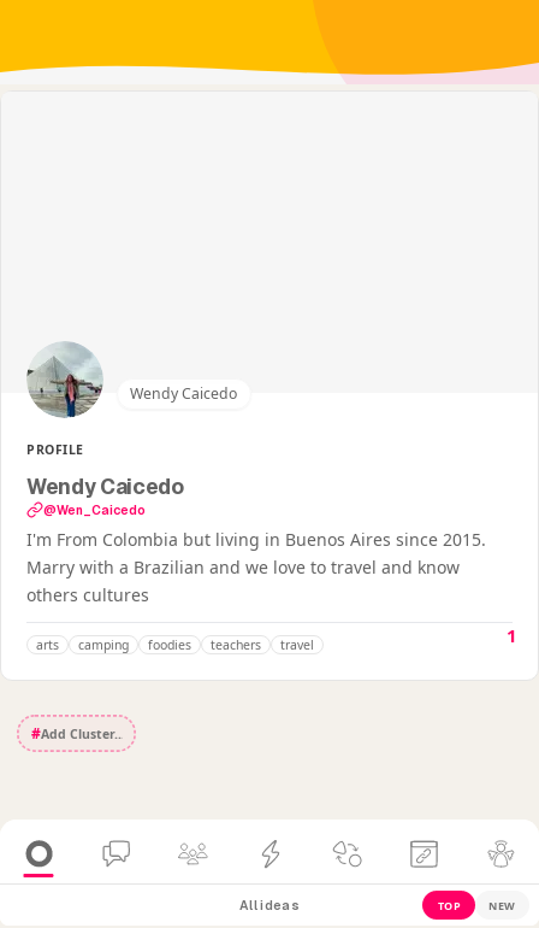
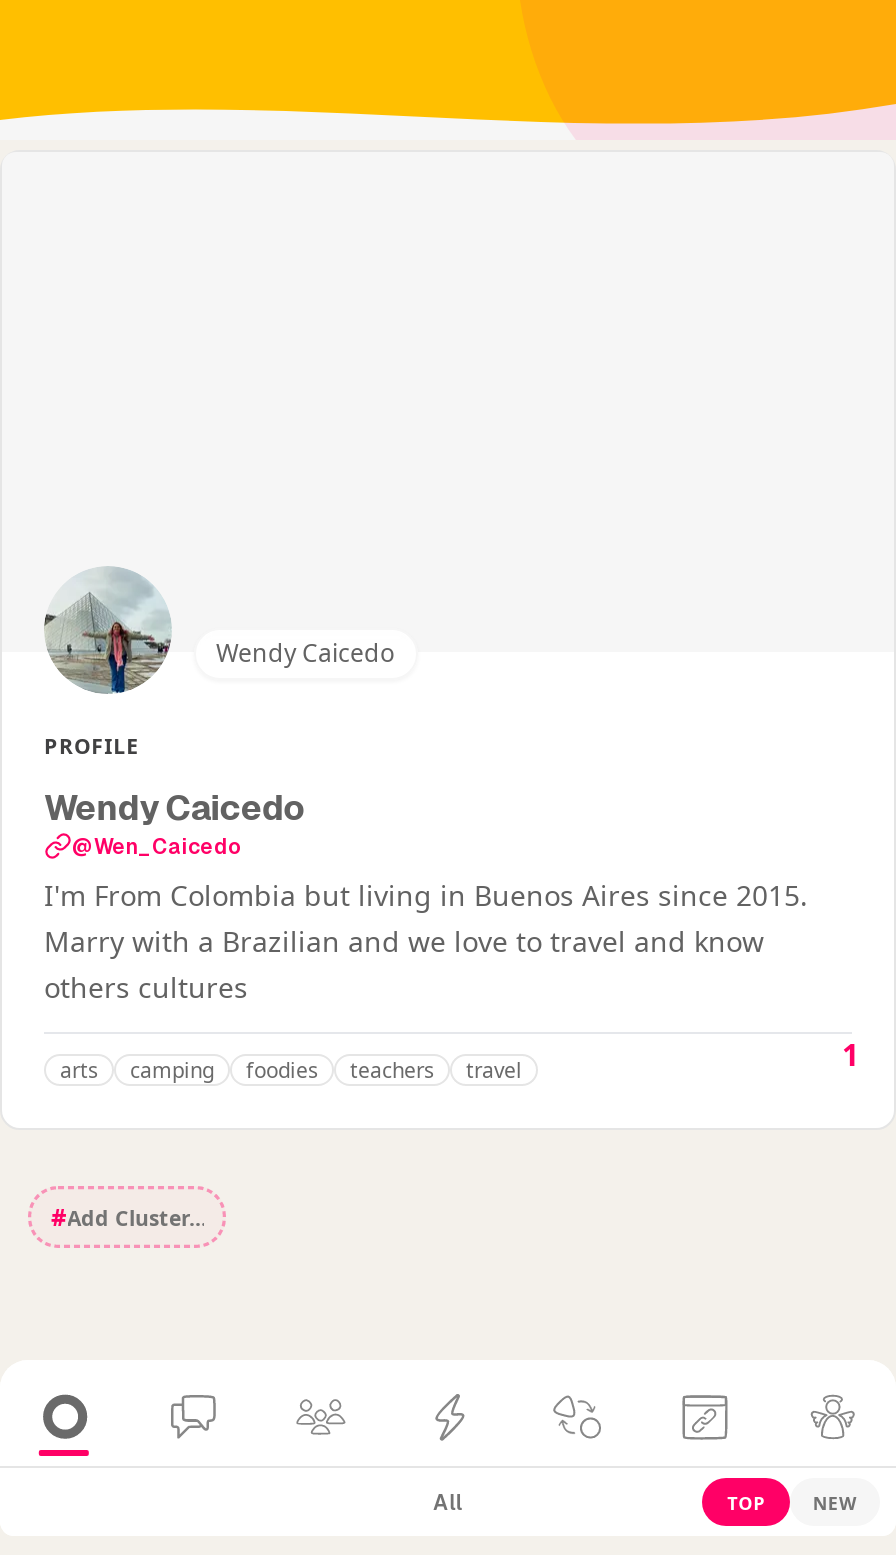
- All ideas
+ All
